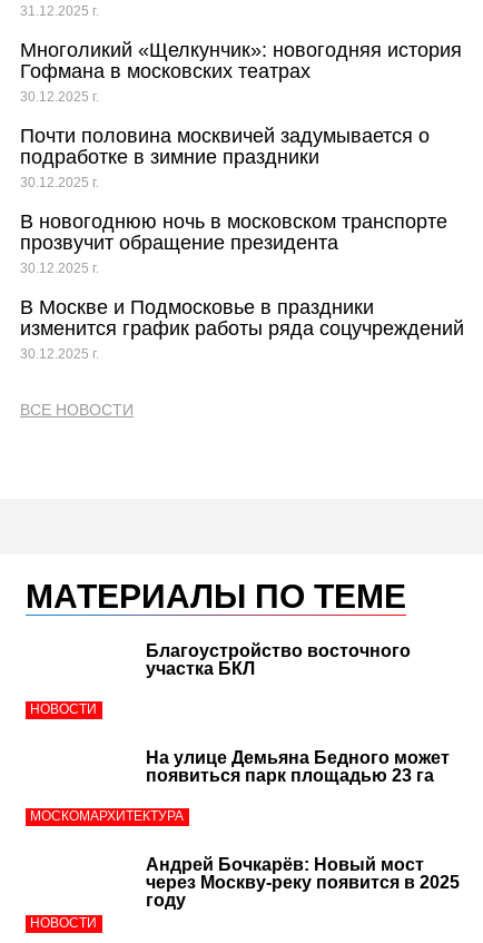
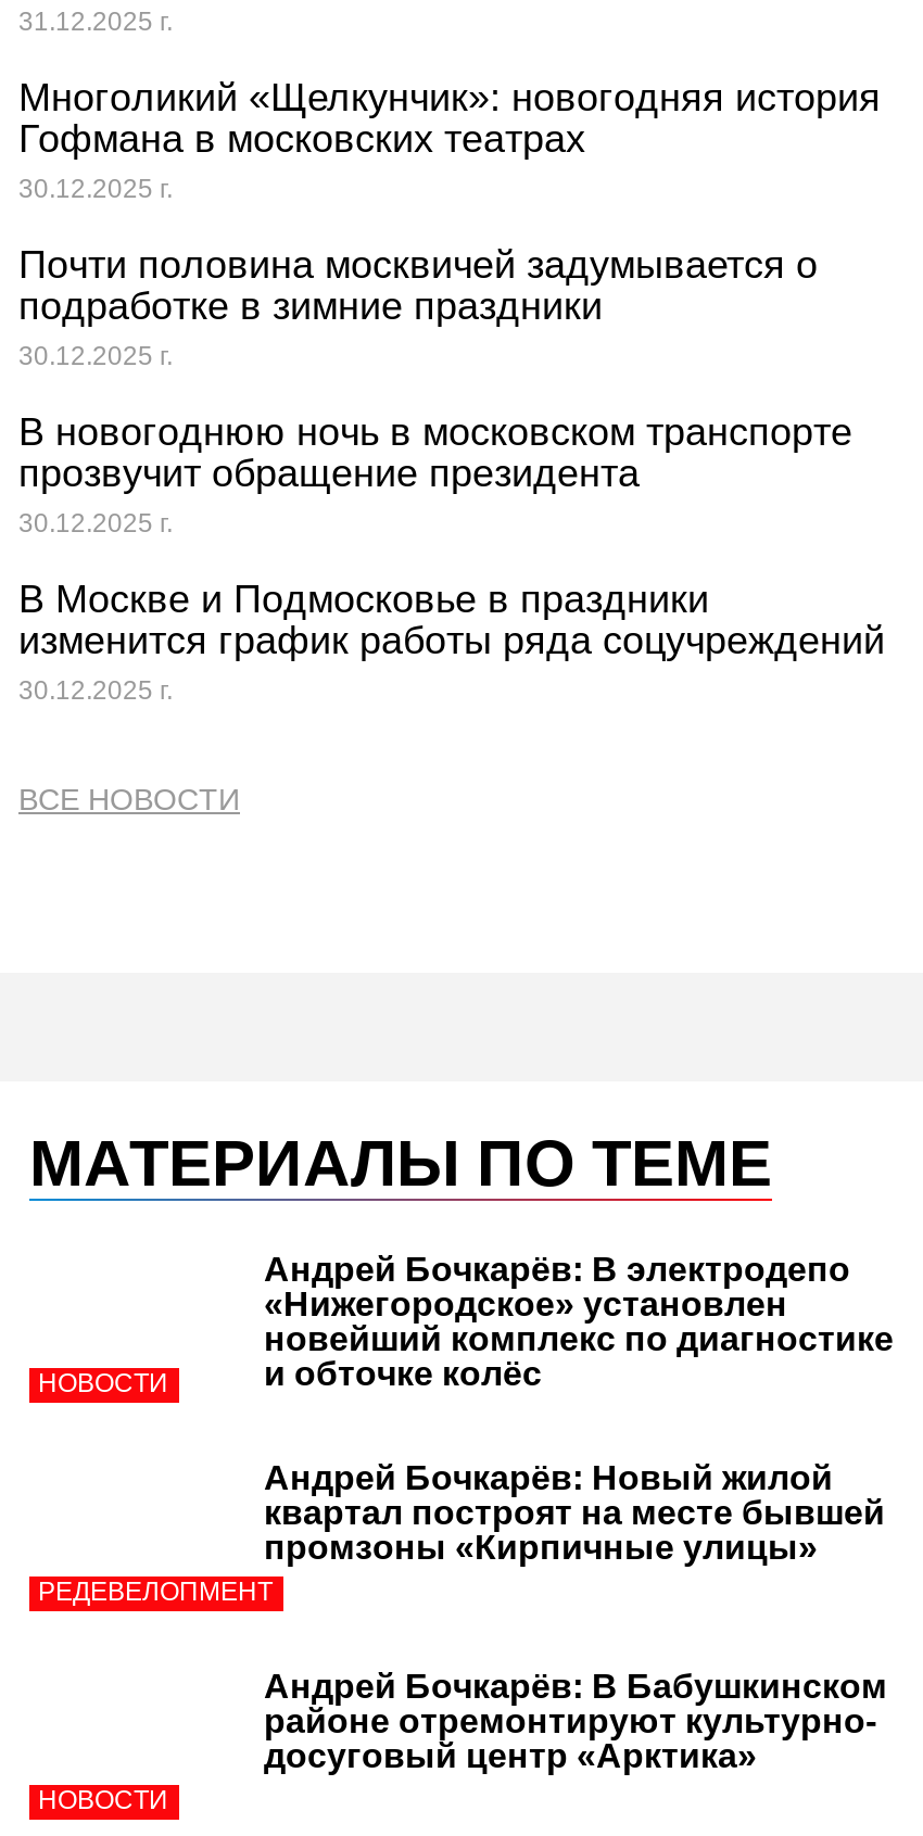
- Благоустройство восточного
- участка БКЛ
+ Андрей Бочкарёв: В электродепо
+ «Нижегородское» установлен
+ новейший комплекс по диагностике
+ и обточке колёс

- На улице Демьяна Бедного может
- появиться парк площадью 23 га
+ Андрей Бочкарёв: Новый жилой
+ квартал построят на месте бывшей
+ промзоны «Кирпичные улицы»

- МОСКОМАРХИТЕКТУРА
+ РЕДЕВЕЛОПМЕНТ

- Андрей Бочкарёв: Новый мост
- через Москву-реку появится в 2025
- году
+ Андрей Бочкарёв: В Бабушкинском
+ районе отремонтируют культурно-
+ досуговый центр «Арктика»
